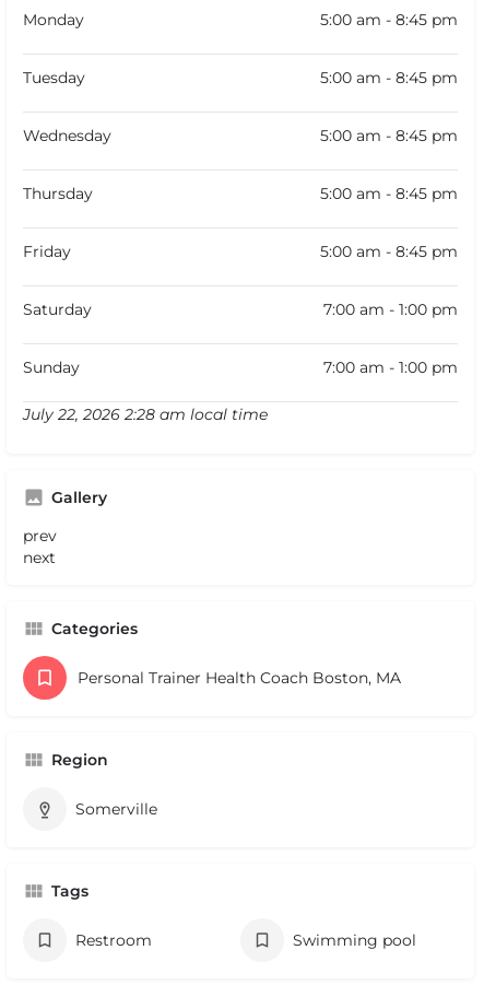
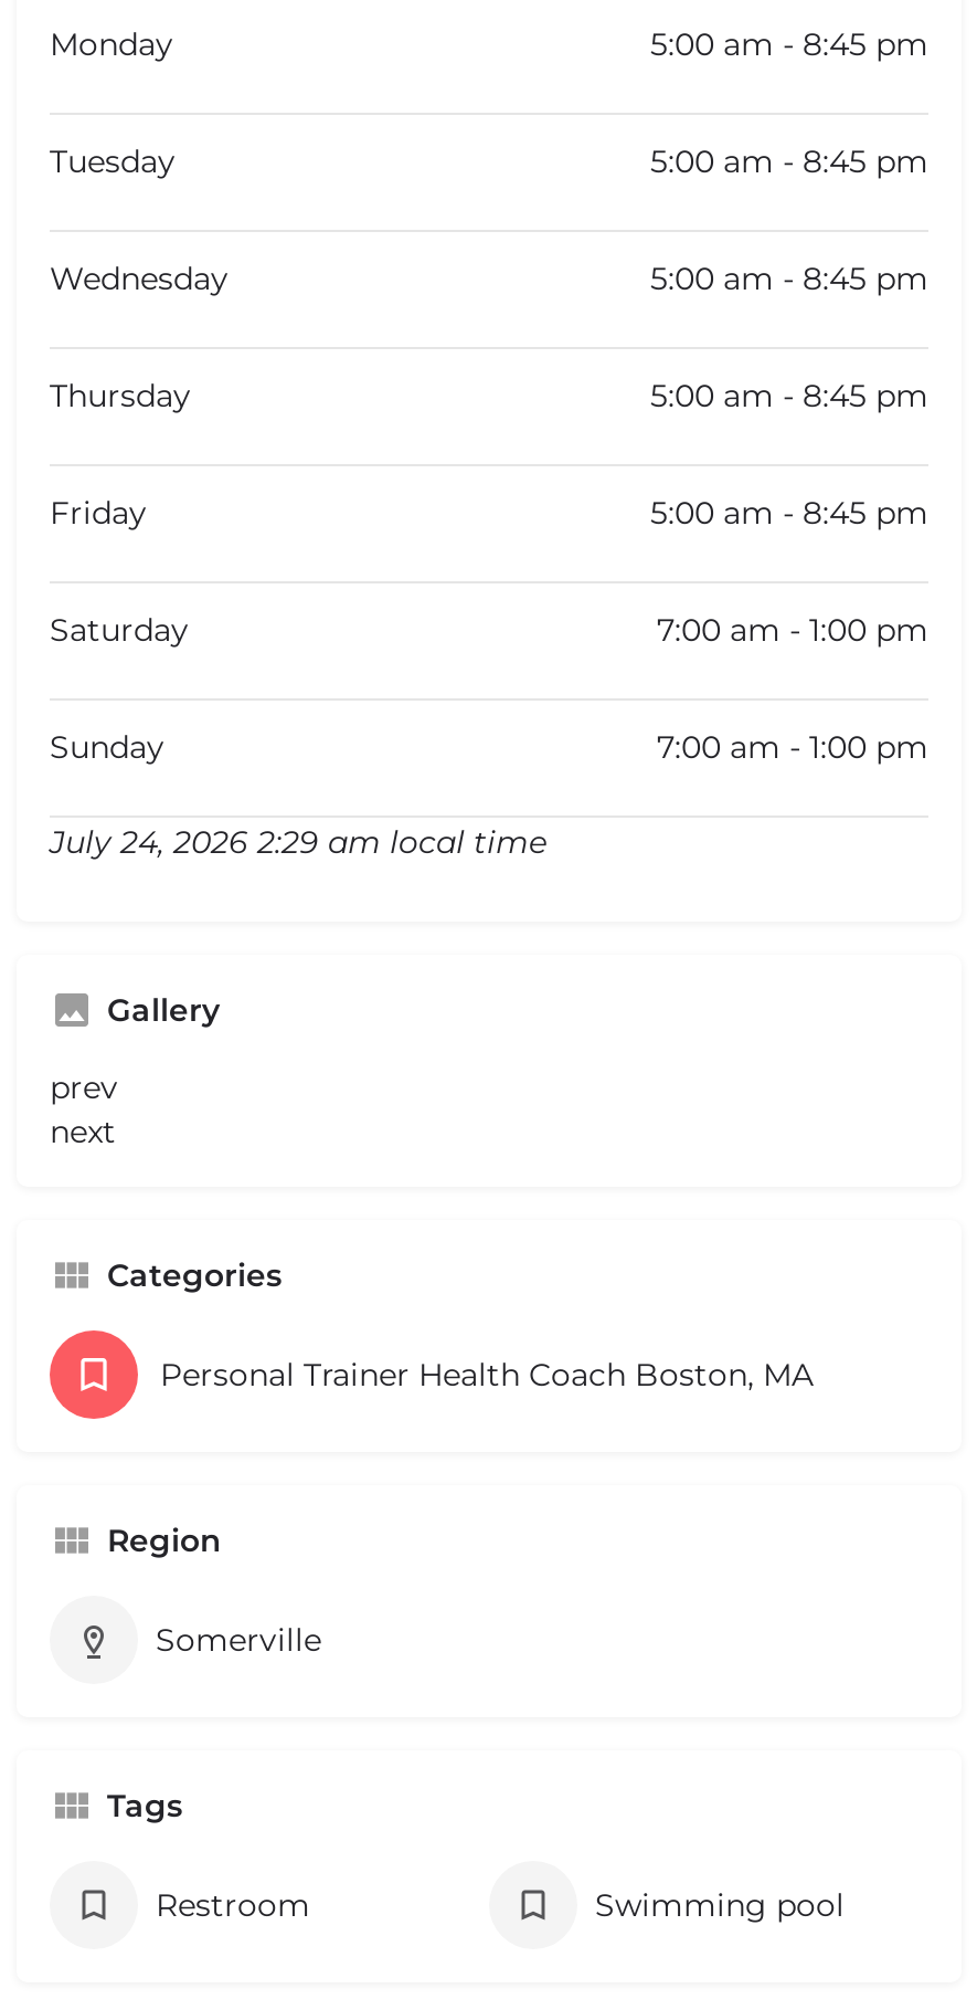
- July 22, 2026 2:28 am local time
+ July 24, 2026 2:29 am local time
